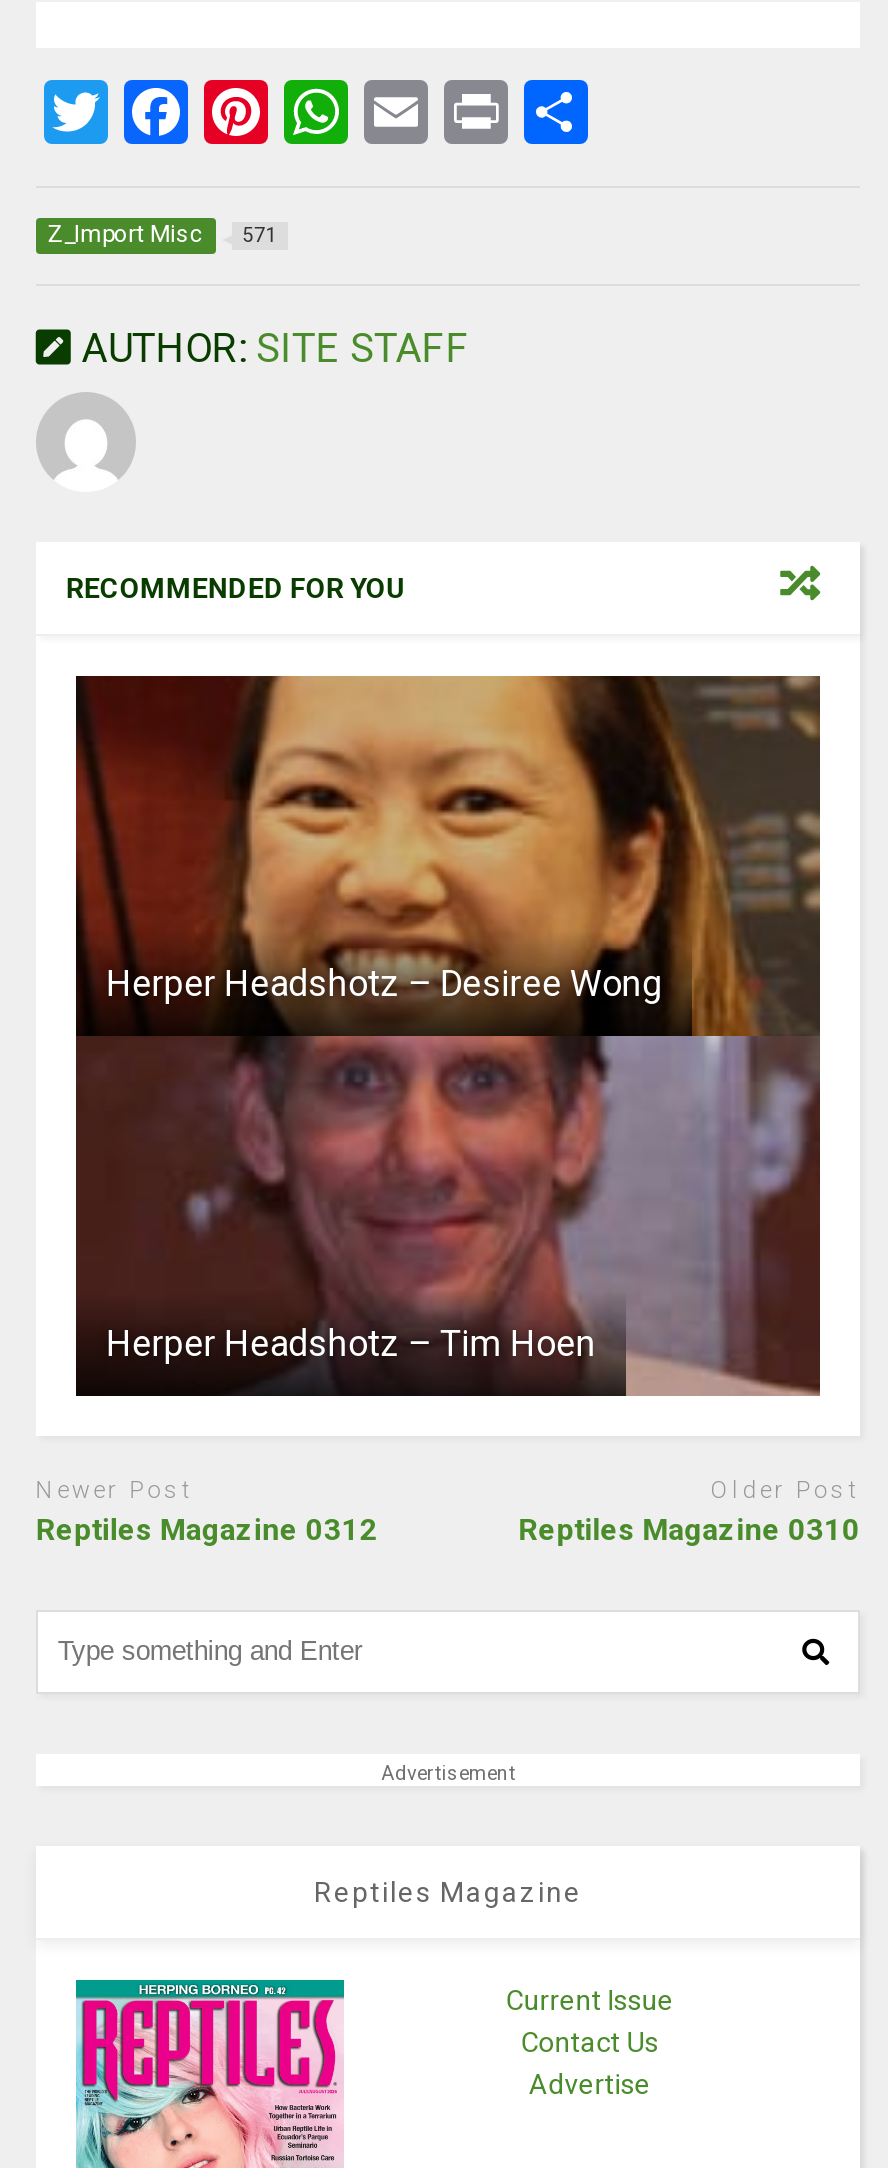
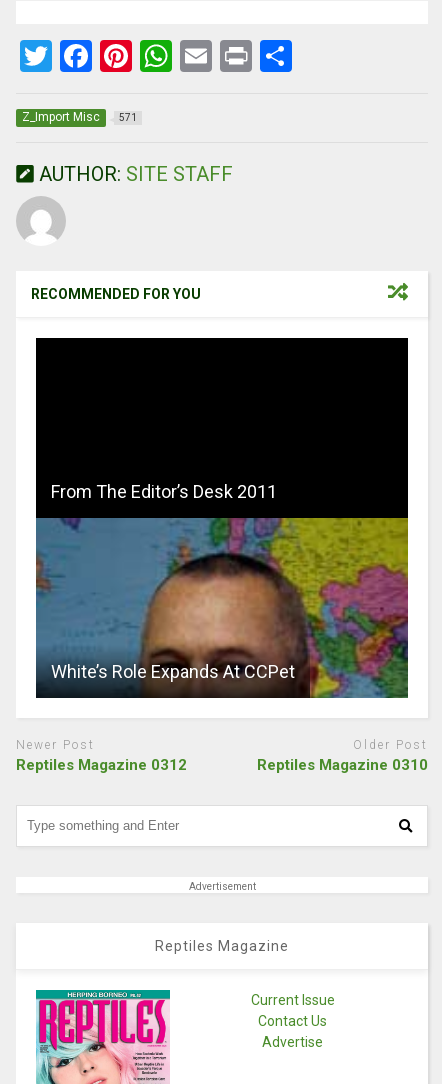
- [image]
- Herper Headshotz – Desiree Wong
+ [image]
+ From The Editor’s Desk 2011

- Herper Headshotz – Tim Hoen
+ White’s Role Expands At CCPet
